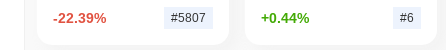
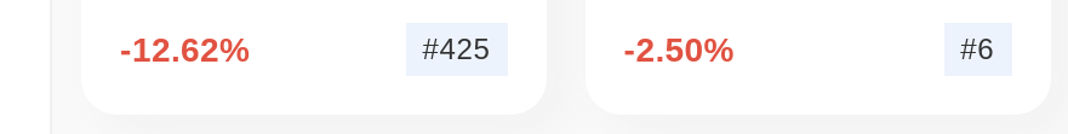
- -22.39%
- #5807
+ -12.62%
+ #425

- +0.44%
+ -2.50%
